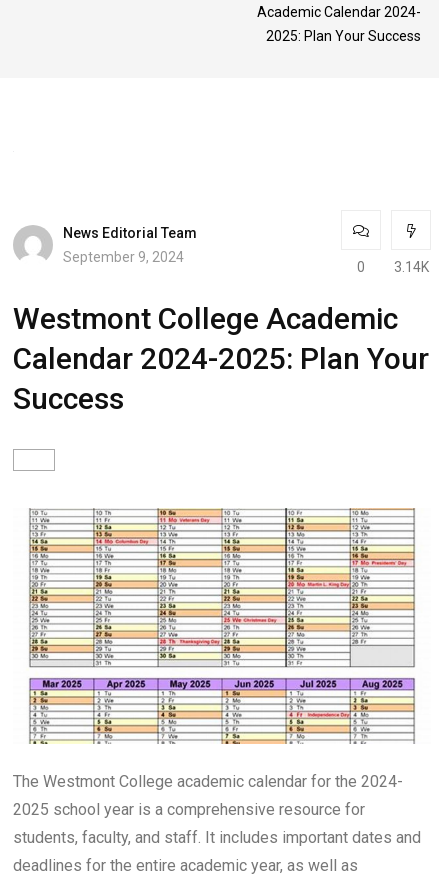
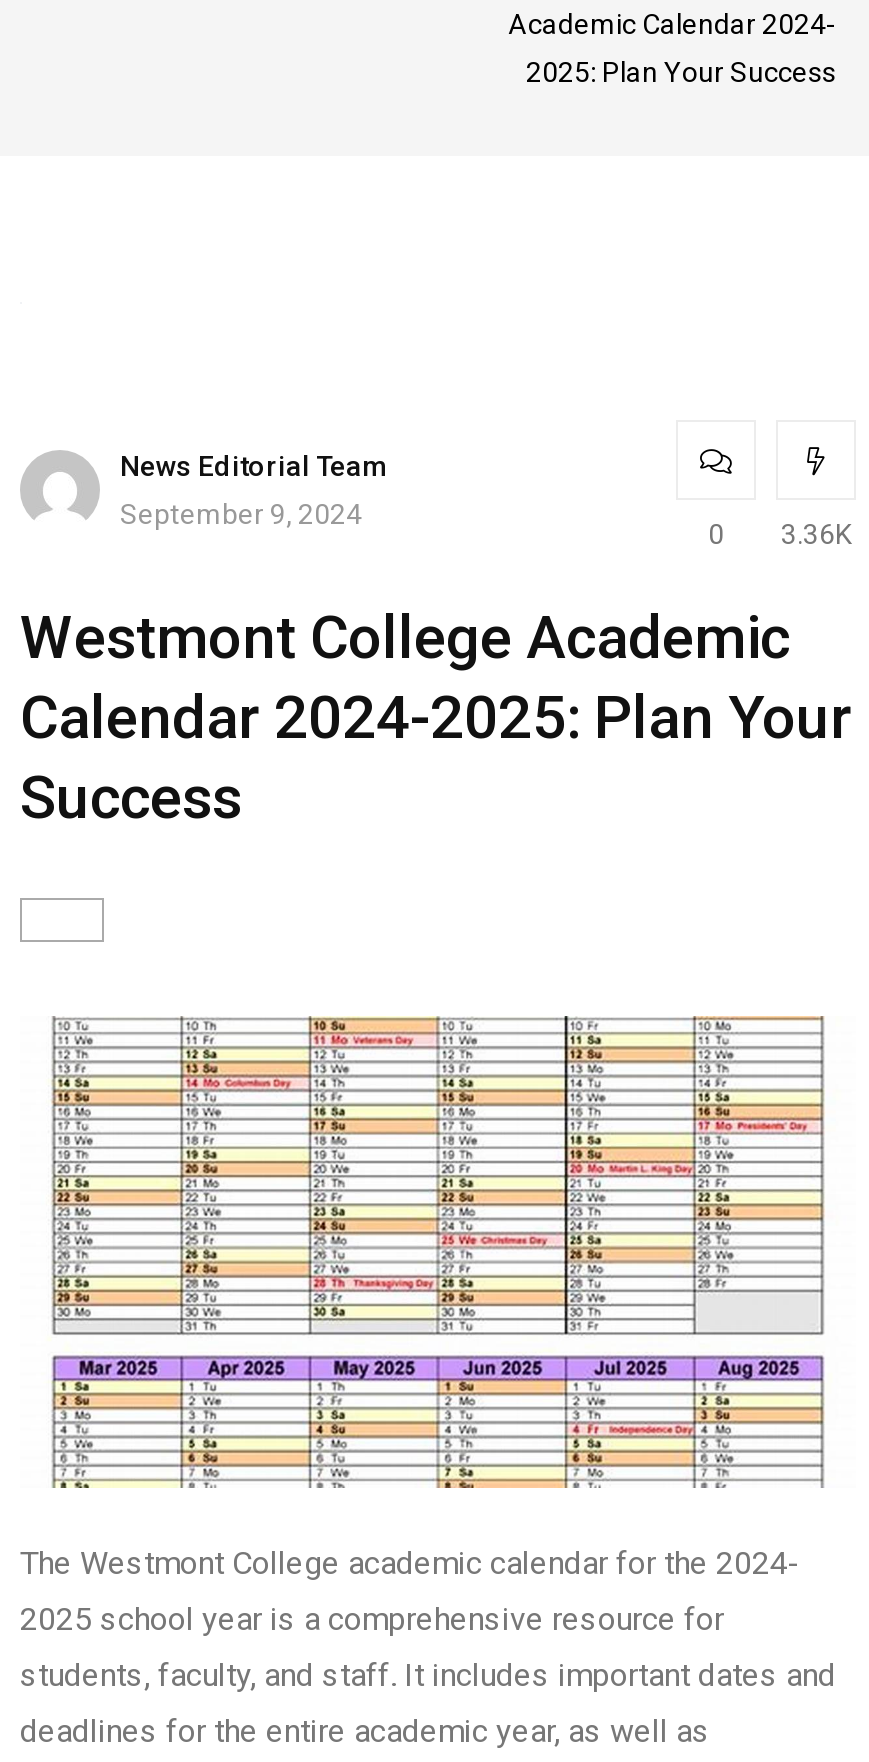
- 0 3.14K
+ 0 3.36K
